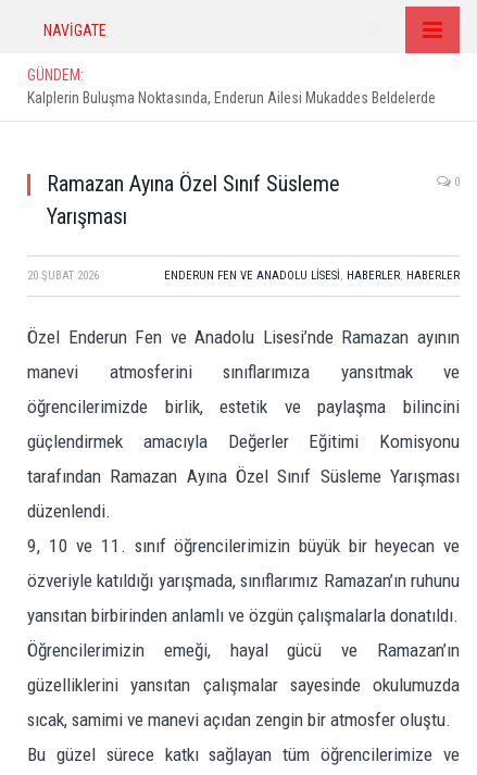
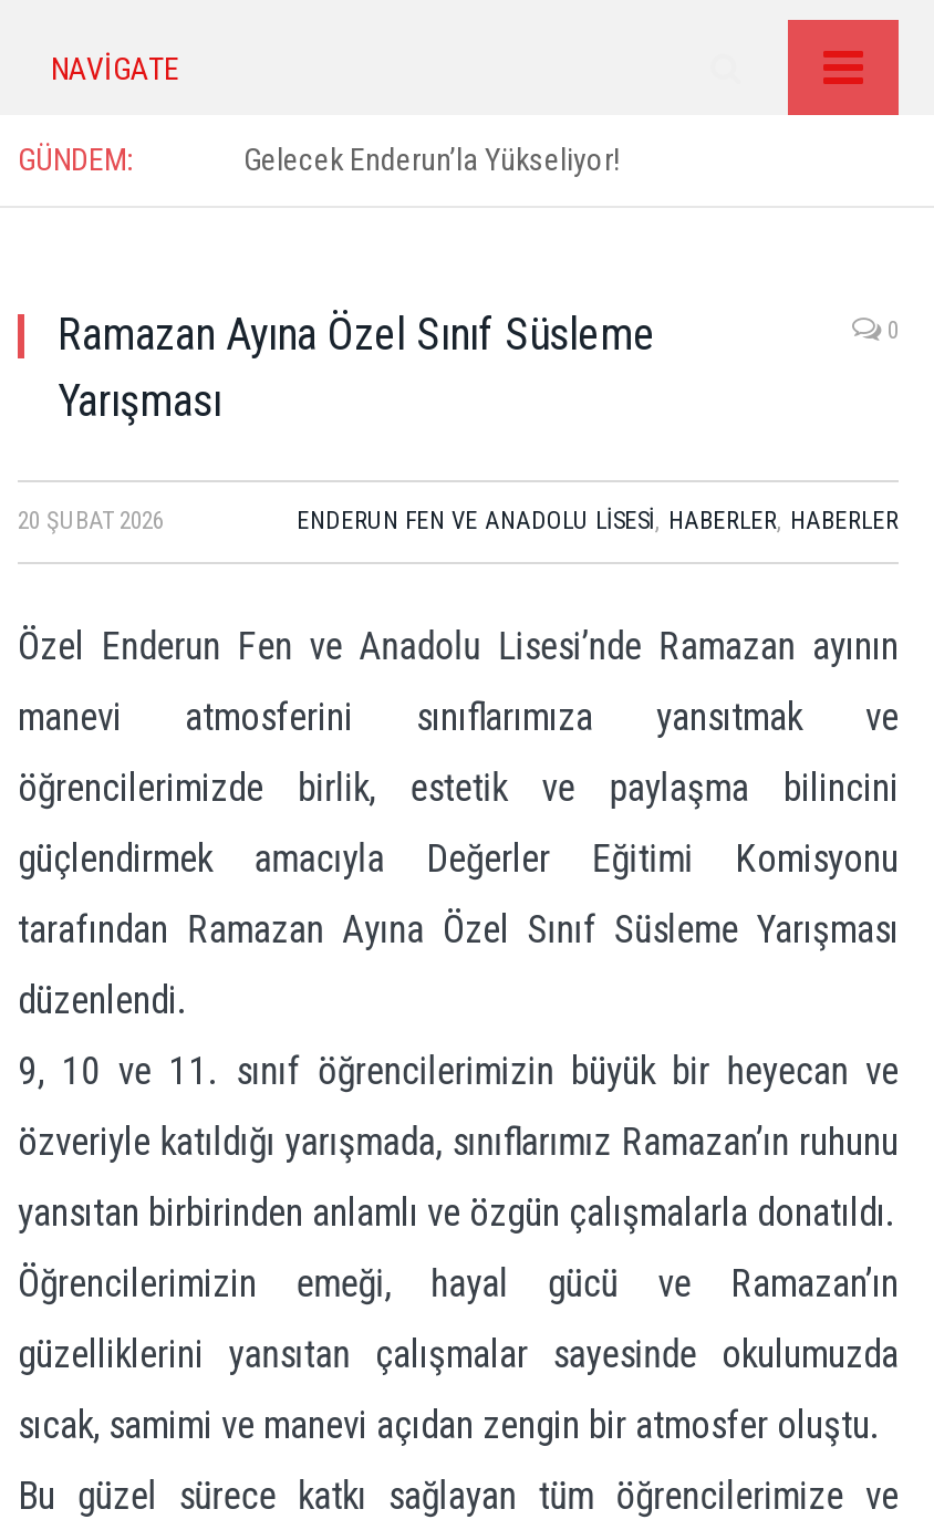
- Kalplerin Buluşma Noktasında, Enderun Ailesi Mukaddes Beldelerde
+ Gelecek Enderun’la Yükseliyor!
